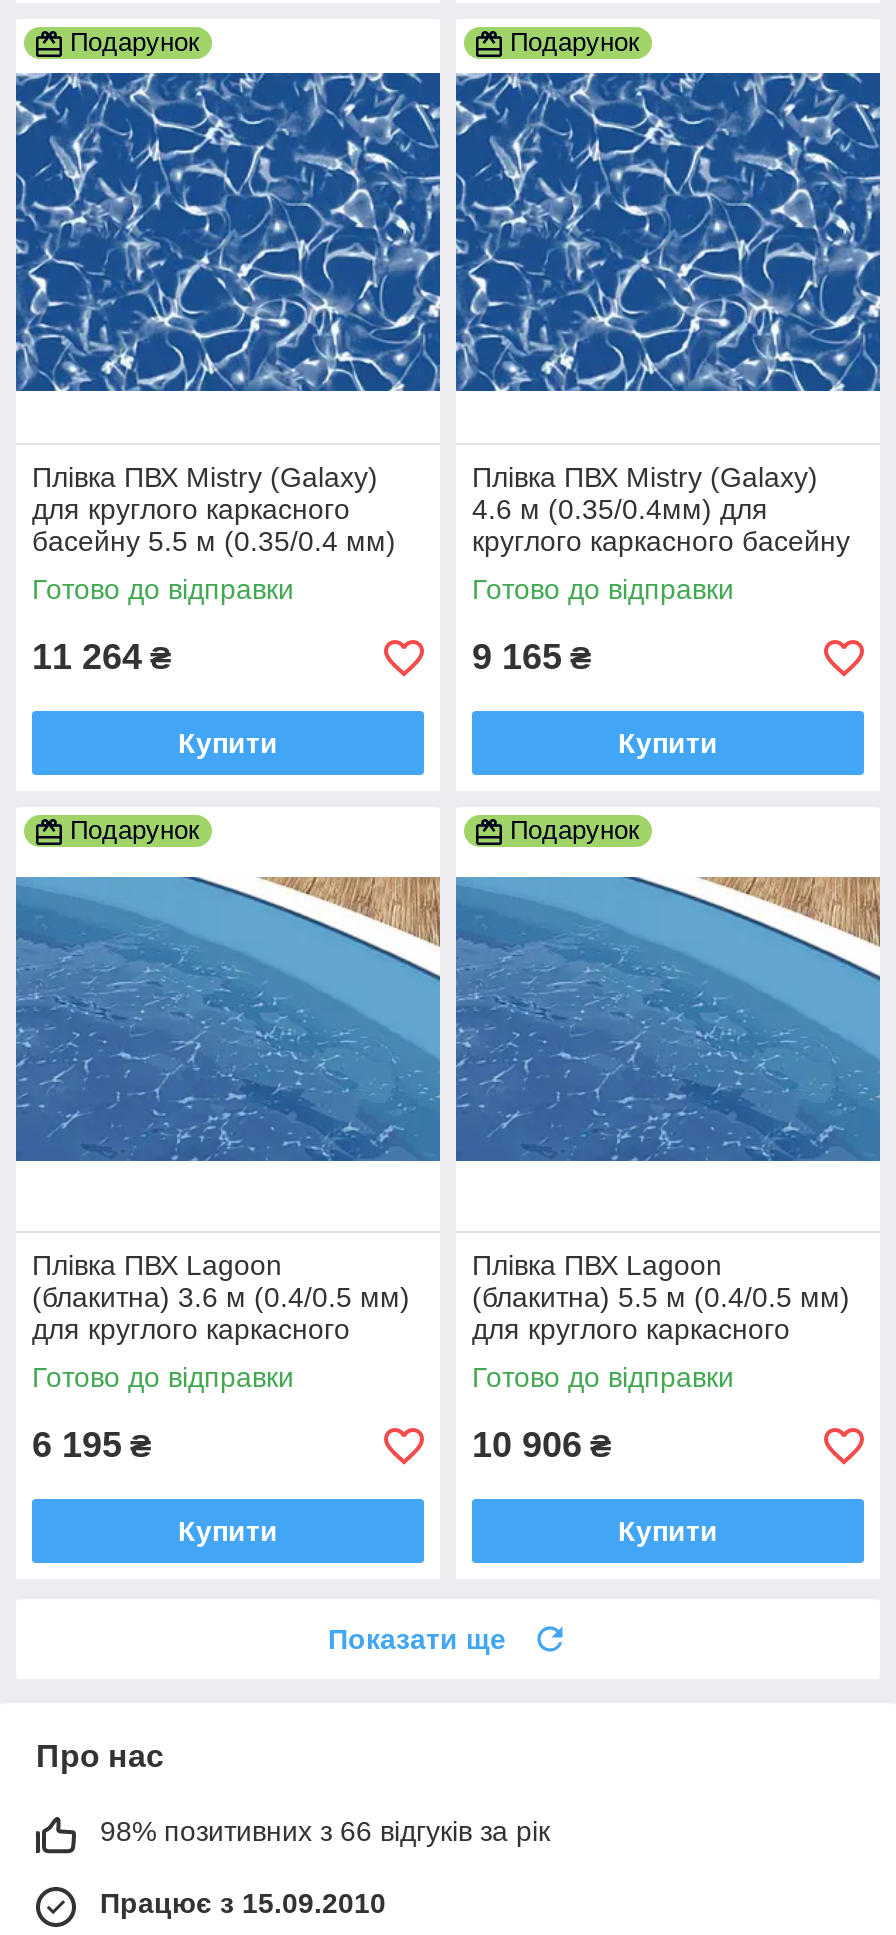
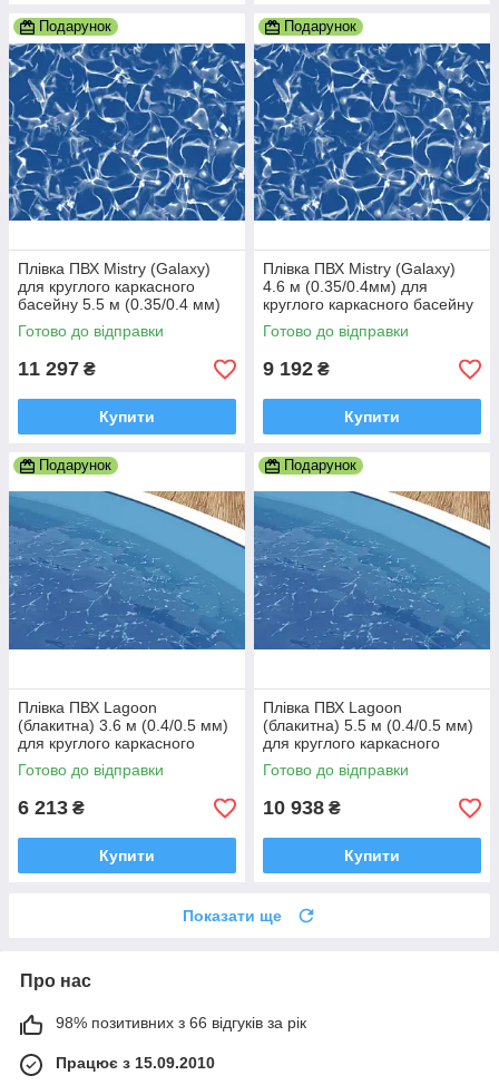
- 11 264 ₴
+ 11 297 ₴

- 9 165 ₴
+ 9 192 ₴

- 6 195 ₴
+ 6 213 ₴

- 10 906 ₴
+ 10 938 ₴
